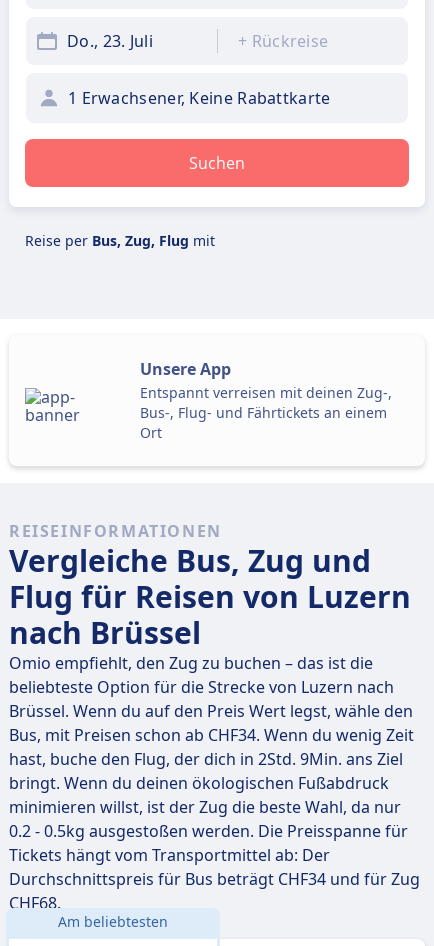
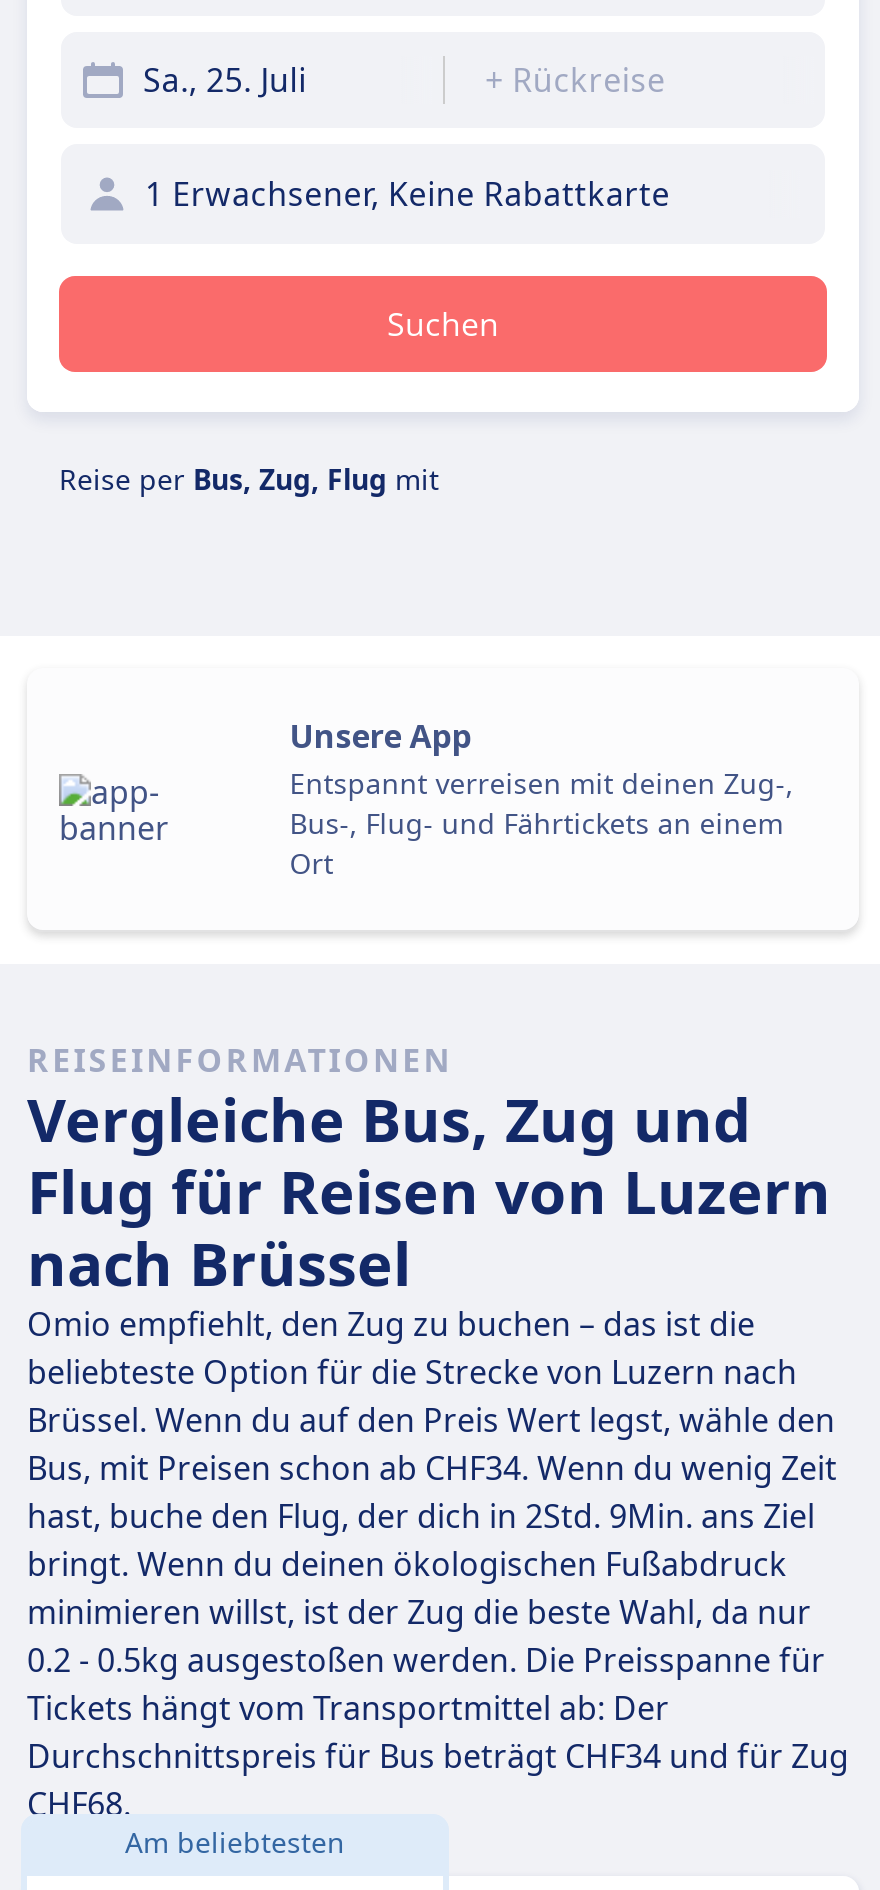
- Do., 23. Juli
+ Sa., 25. Juli
